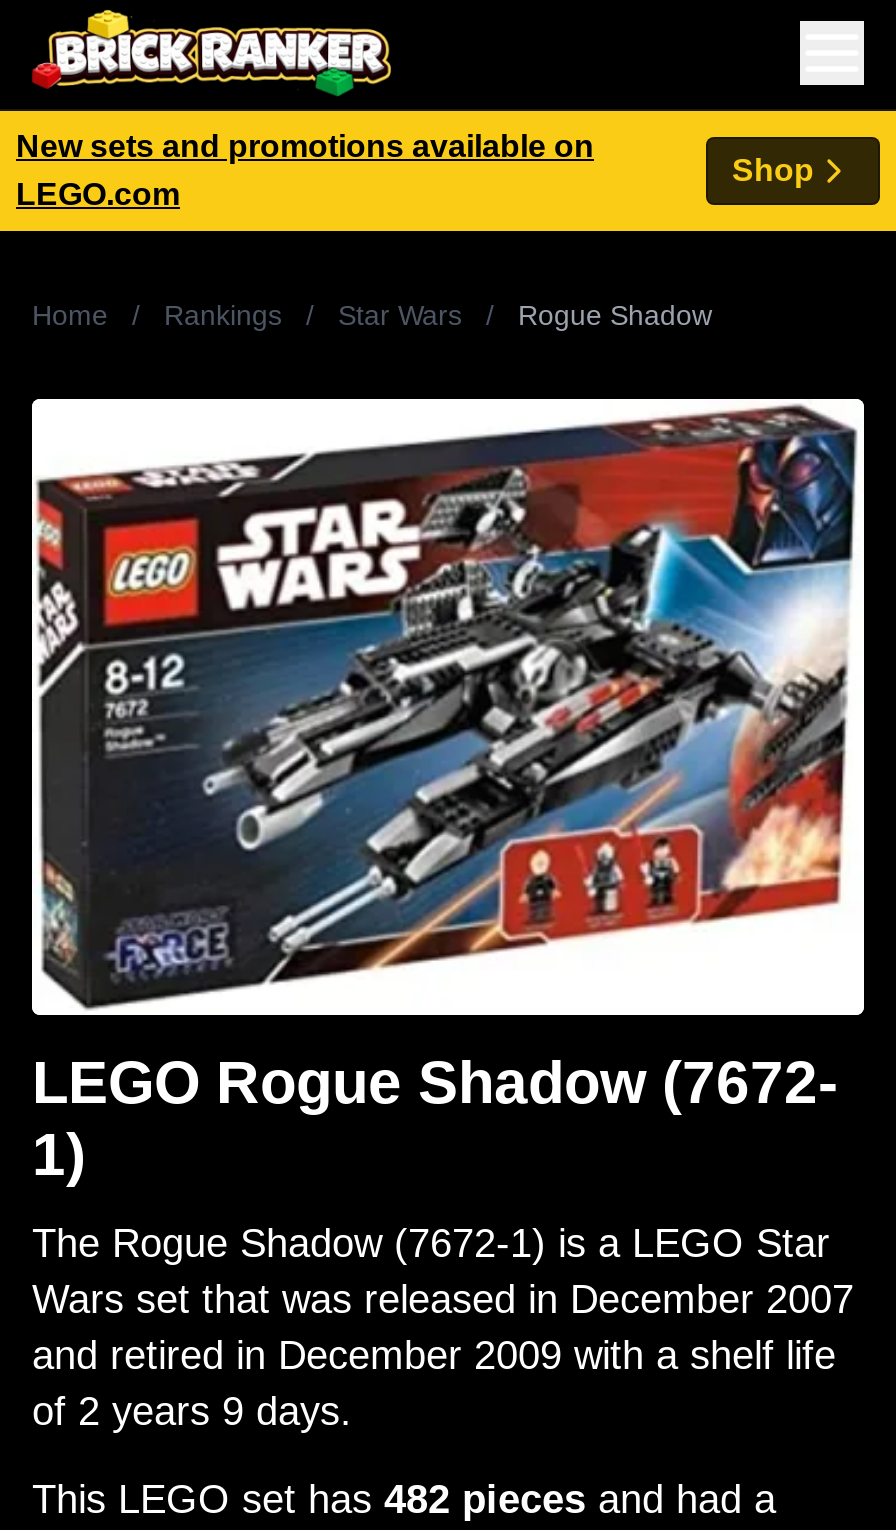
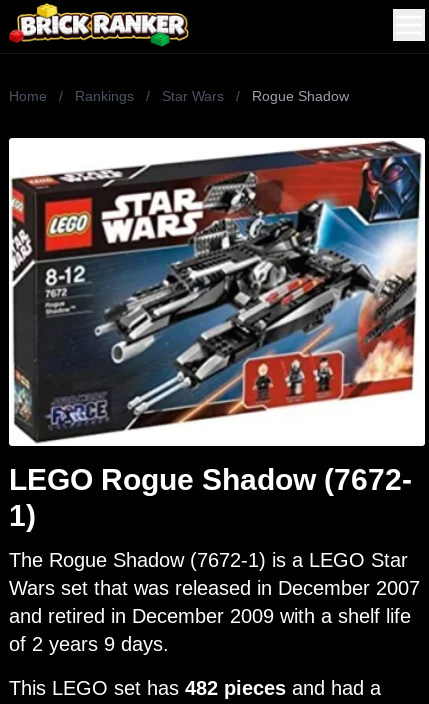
- [image]
- New sets and promotions available on
- LEGO.com

- Shop
